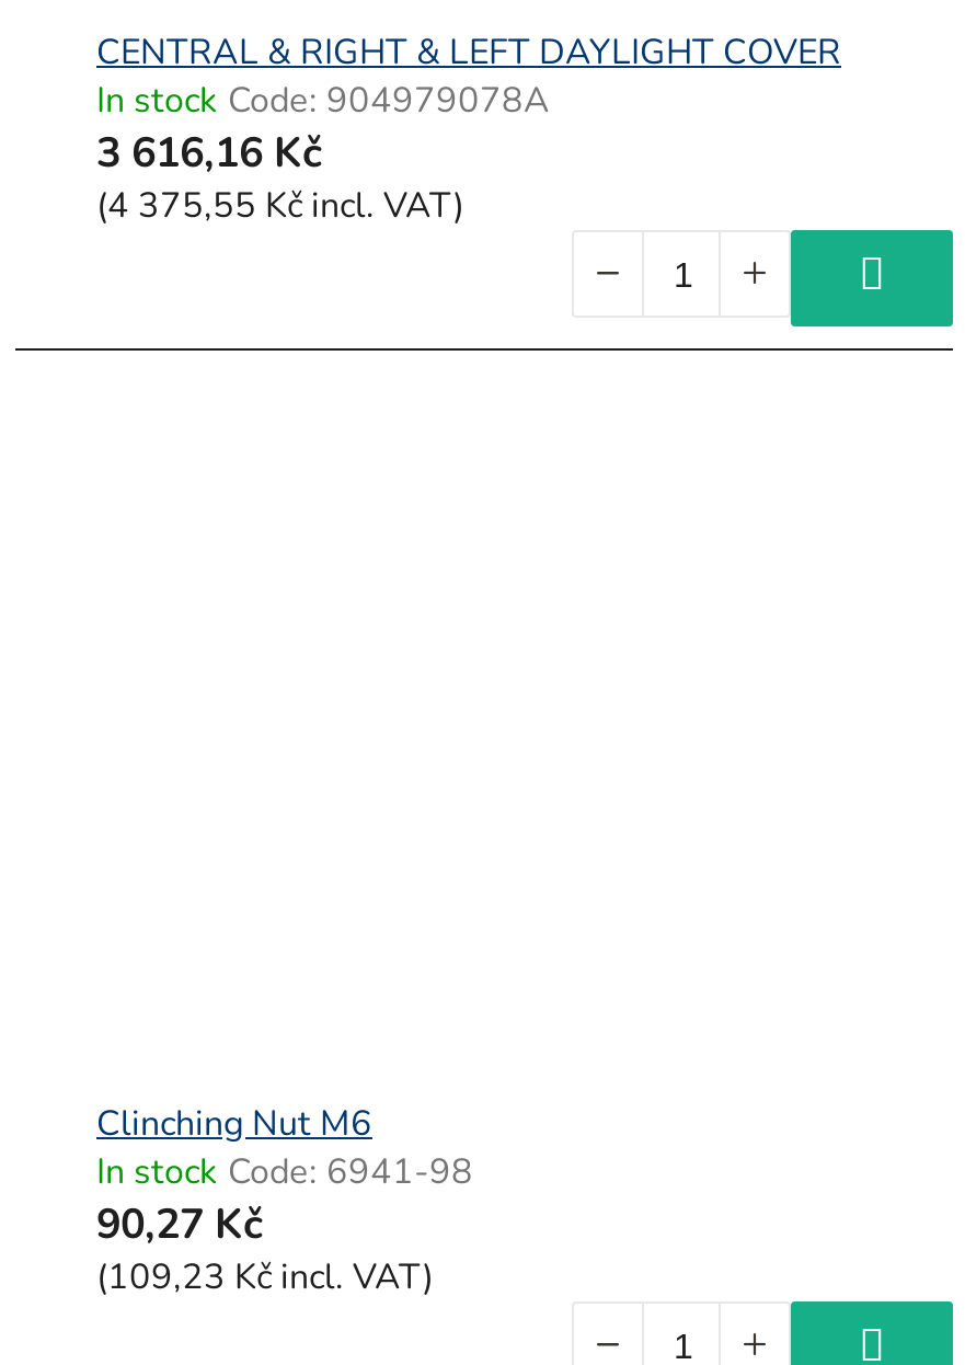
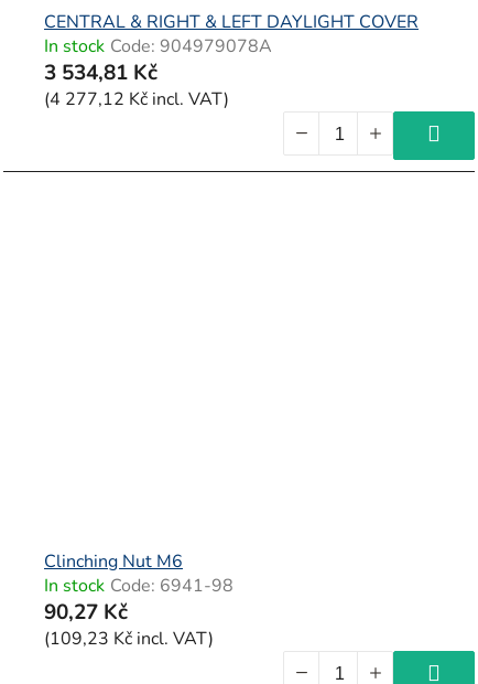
- 3 616,16 Kč
+ 3 534,81 Kč

- (4 375,55 Kč incl. VAT)
+ (4 277,12 Kč incl. VAT)
